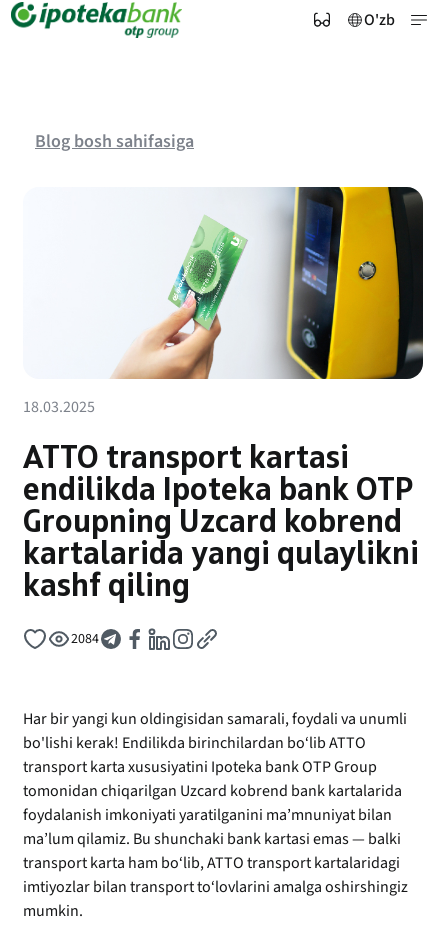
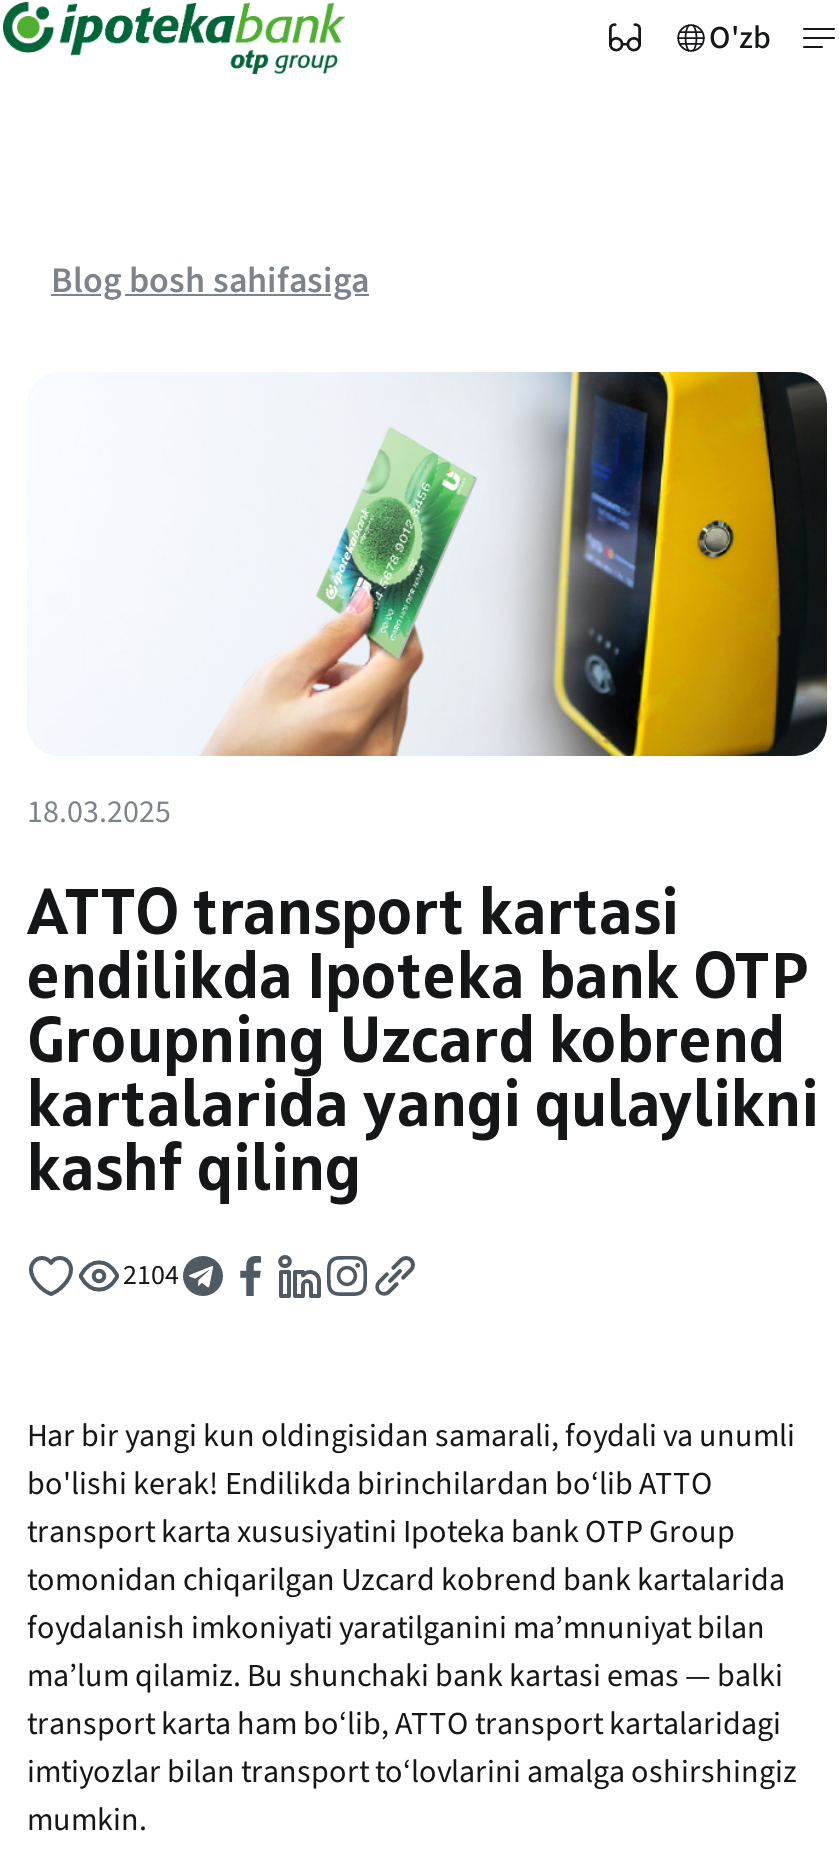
- 2084
+ 2104
